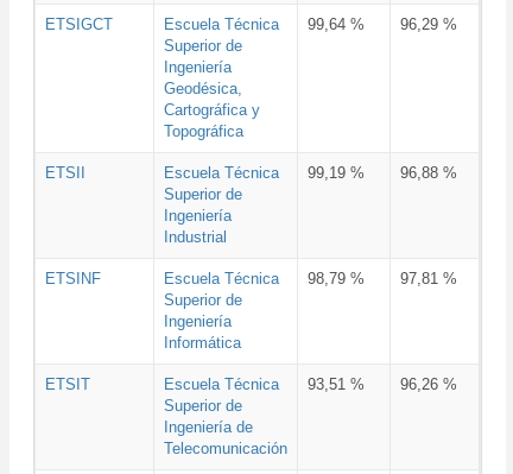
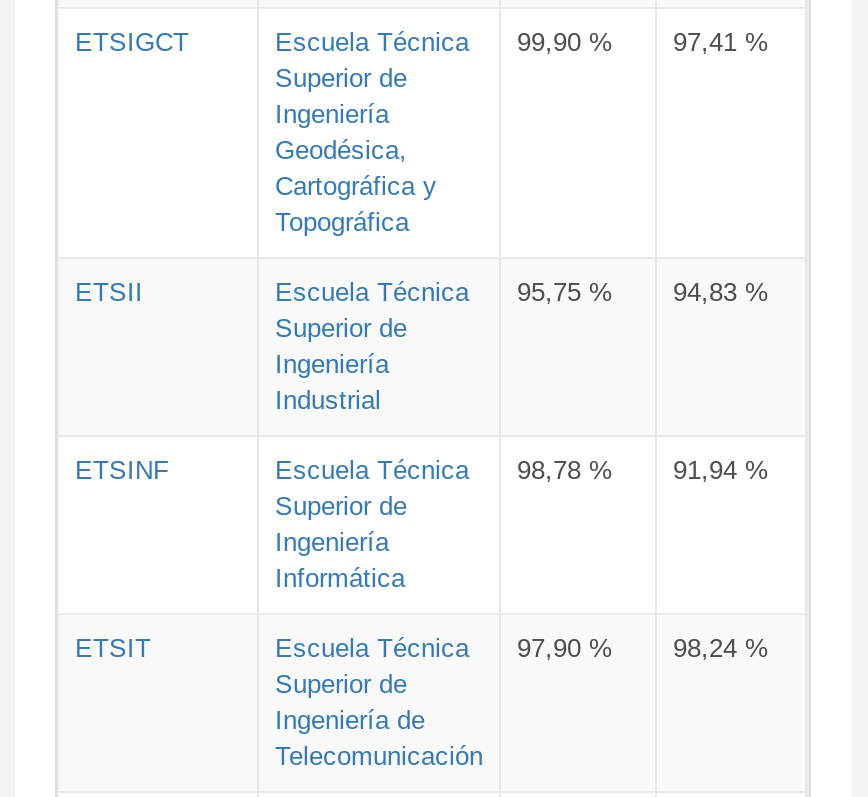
- 99,64 %
+ 99,90 %

- 96,29 %
+ 97,41 %

- 99,19 %
+ 95,75 %

- 96,88 %
+ 94,83 %

- 98,79 %
+ 98,78 %

- 97,81 %
+ 91,94 %

- 93,51 %
+ 97,90 %

- 96,26 %
+ 98,24 %
